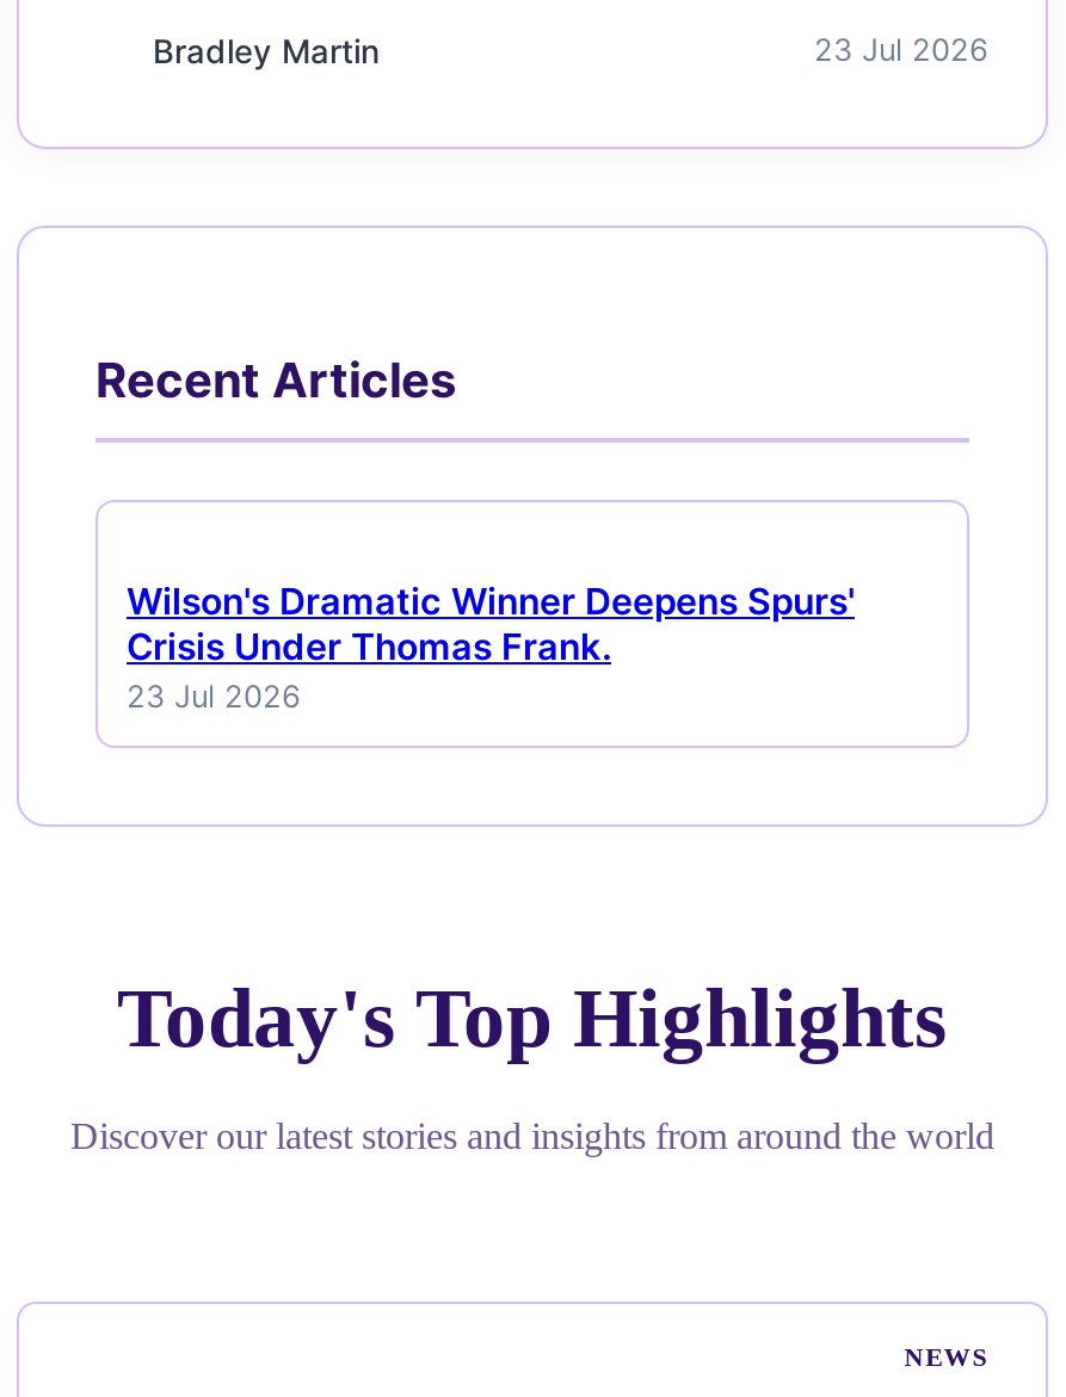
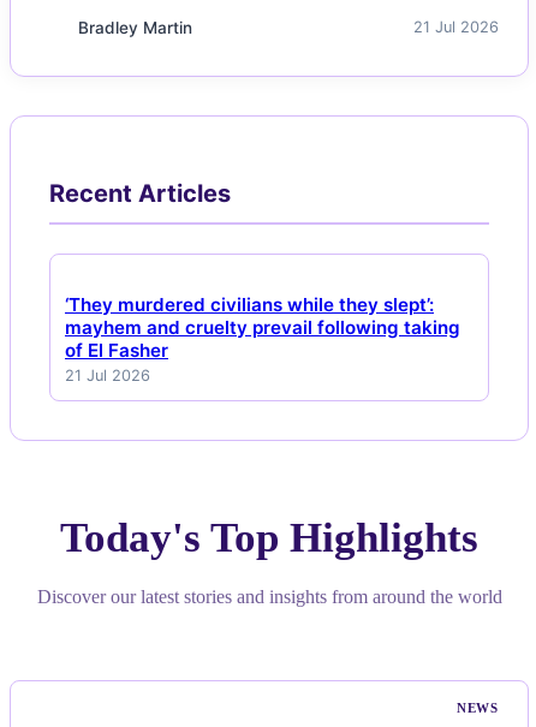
- 23 Jul 2026
+ 21 Jul 2026

- Wilson's Dramatic Winner Deepens Spurs'
- Crisis Under Thomas Frank.
- 23 Jul 2026
+ ‘They murdered civilians while they slept’:
+ mayhem and cruelty prevail following taking
+ of El Fasher
+ 21 Jul 2026
